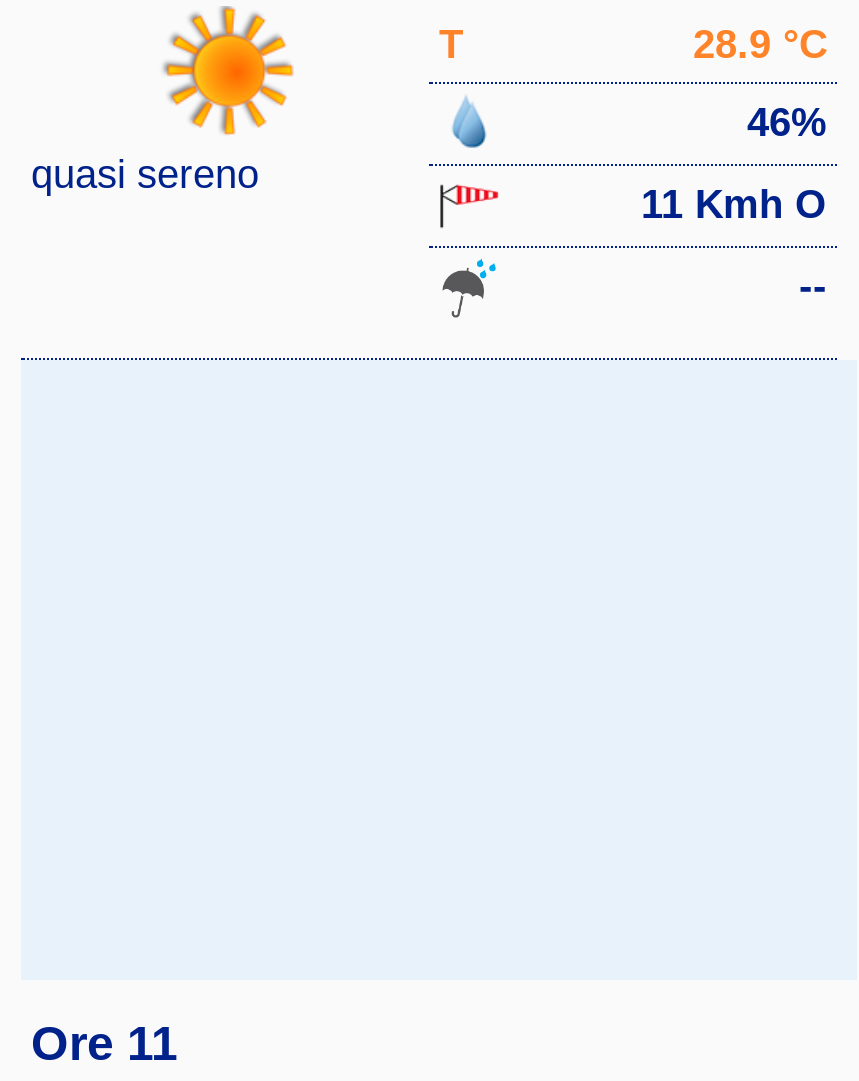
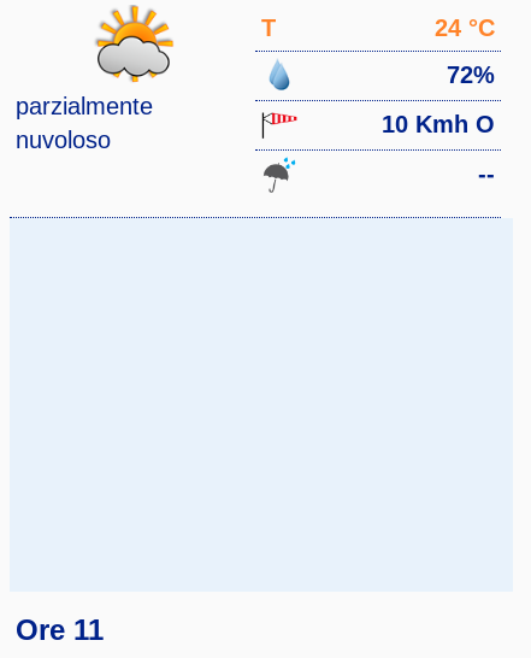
- 28.9 °C
+ 24 °C

- [image]
- quasi sereno
+ [image]
+ parzialmente
+ nuvoloso

- 46%
+ 72%

- 11 Kmh O
+ 10 Kmh O
